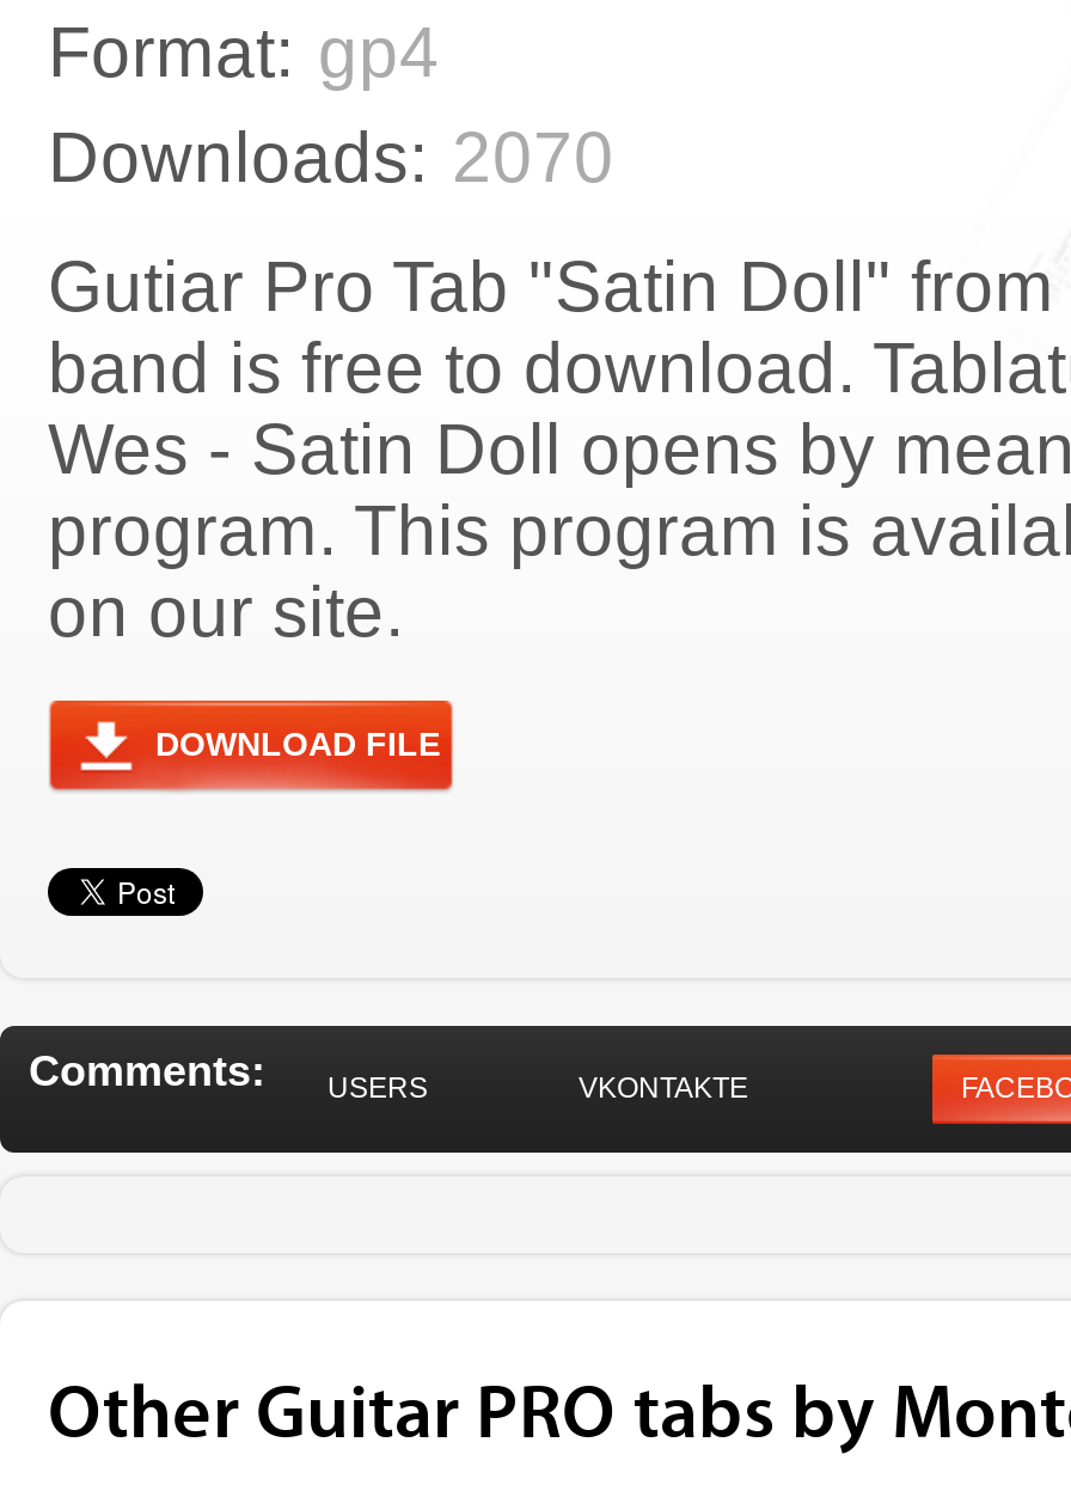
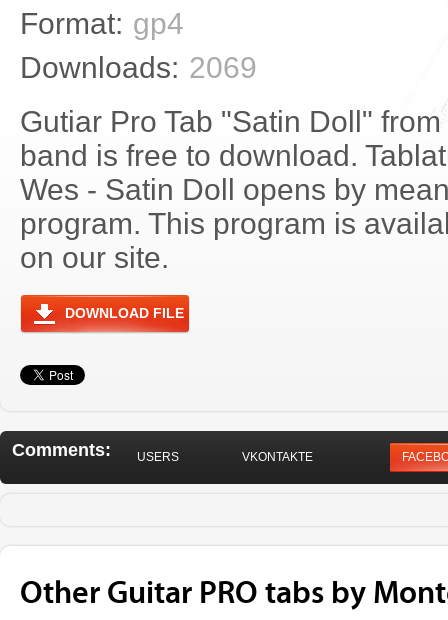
- Downloads: 2070
+ Downloads: 2069
